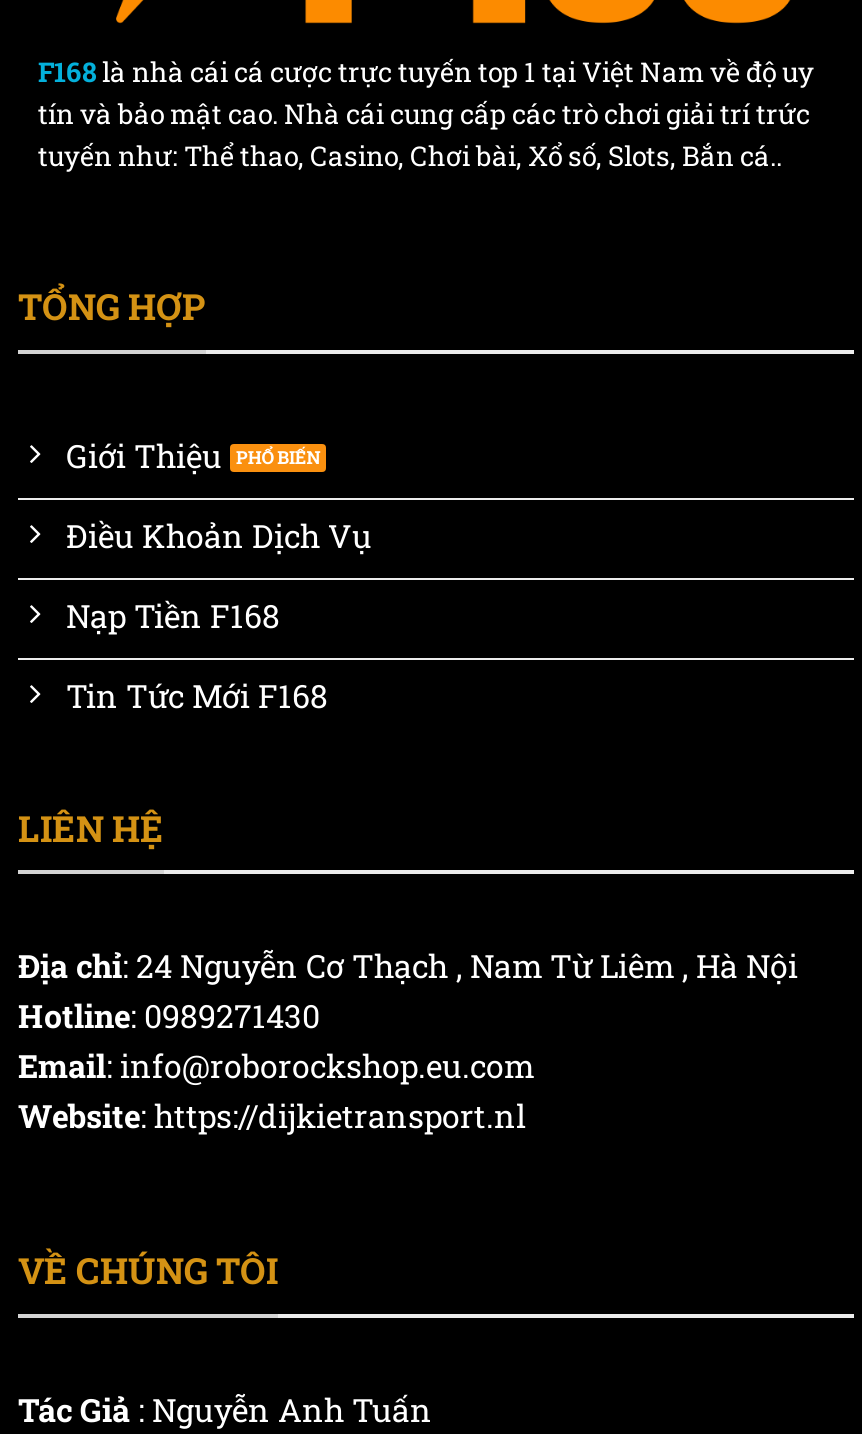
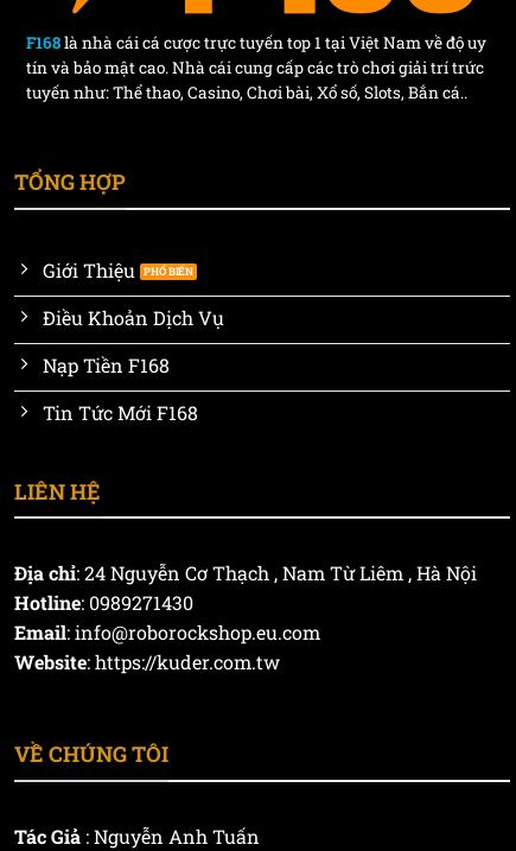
- Website: https://dijkietransport.nl
+ Website: https://kuder.com.tw
